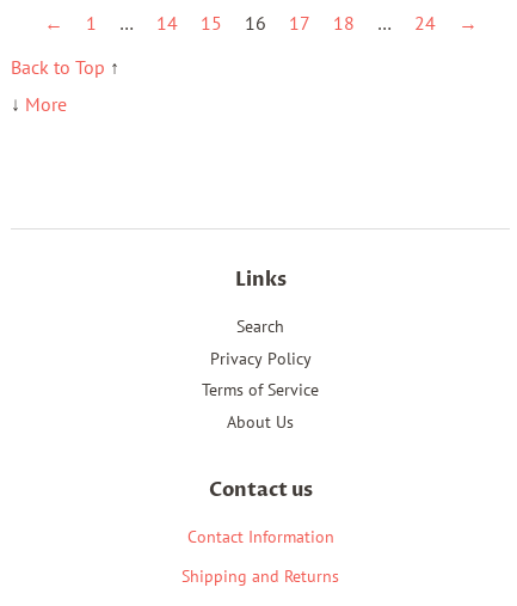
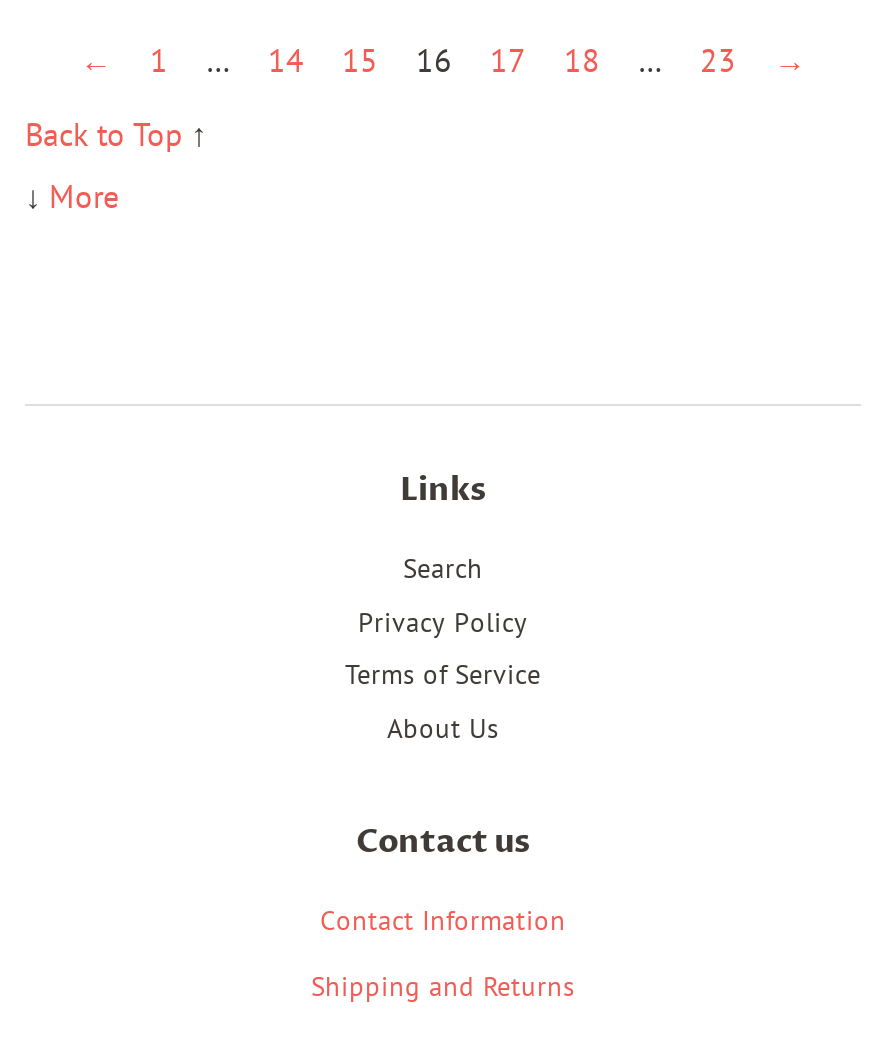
- 24
+ 23
